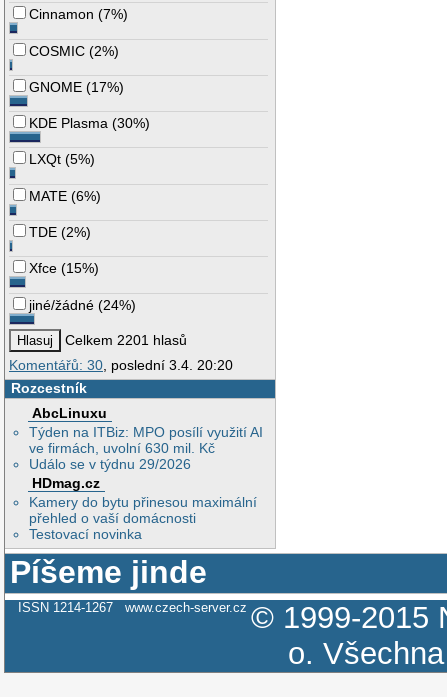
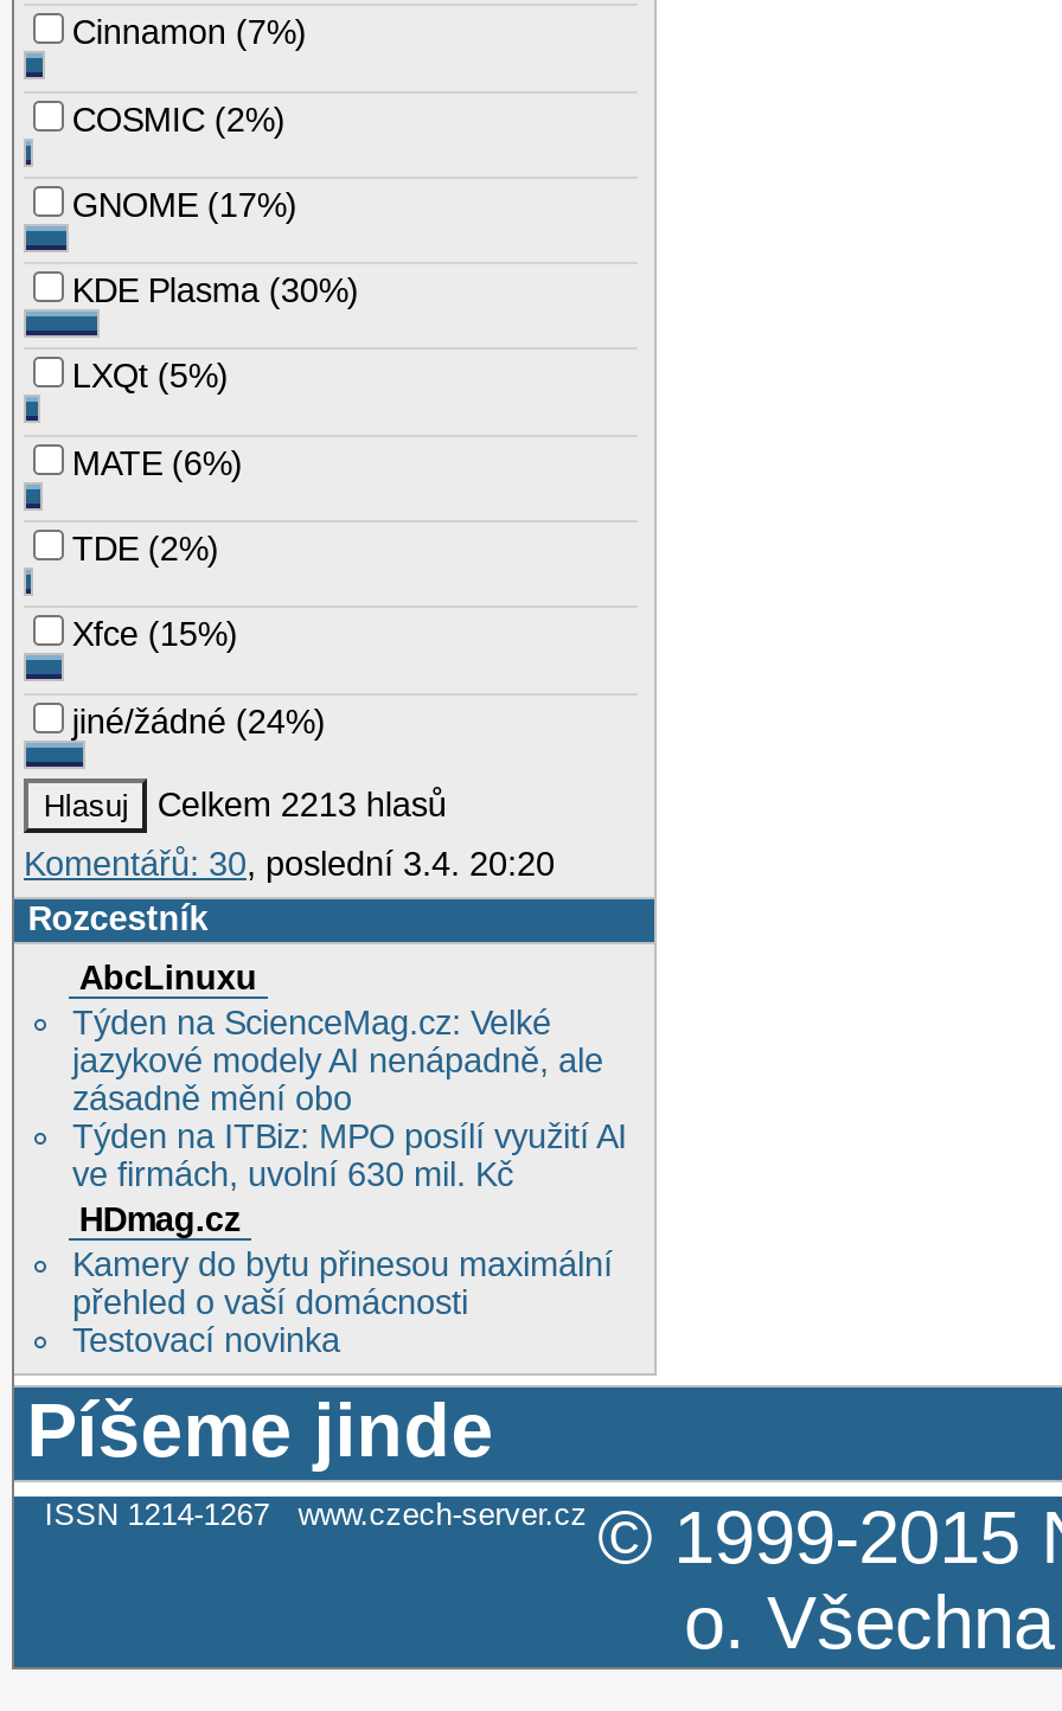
- Celkem 2201 hlasů
+ Celkem 2213 hlasů

+ Týden na ScienceMag.cz: Velké
+ jazykové modely AI nenápadně, ale
+ zásadně mění obo

moved down: Týden na ITBiz: MPO posílí využití AI | ve firmách, uvolní 630 mil. Kč

- Událo se v týdnu 29/2026
